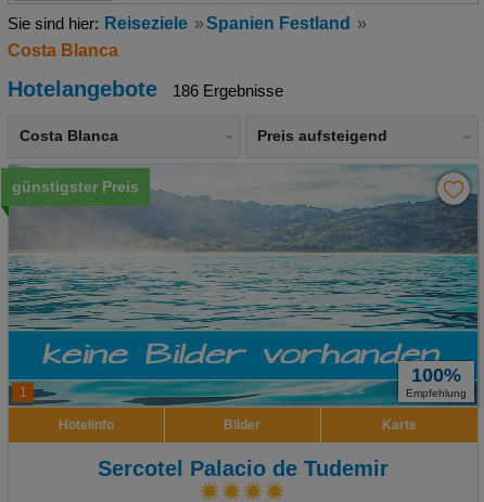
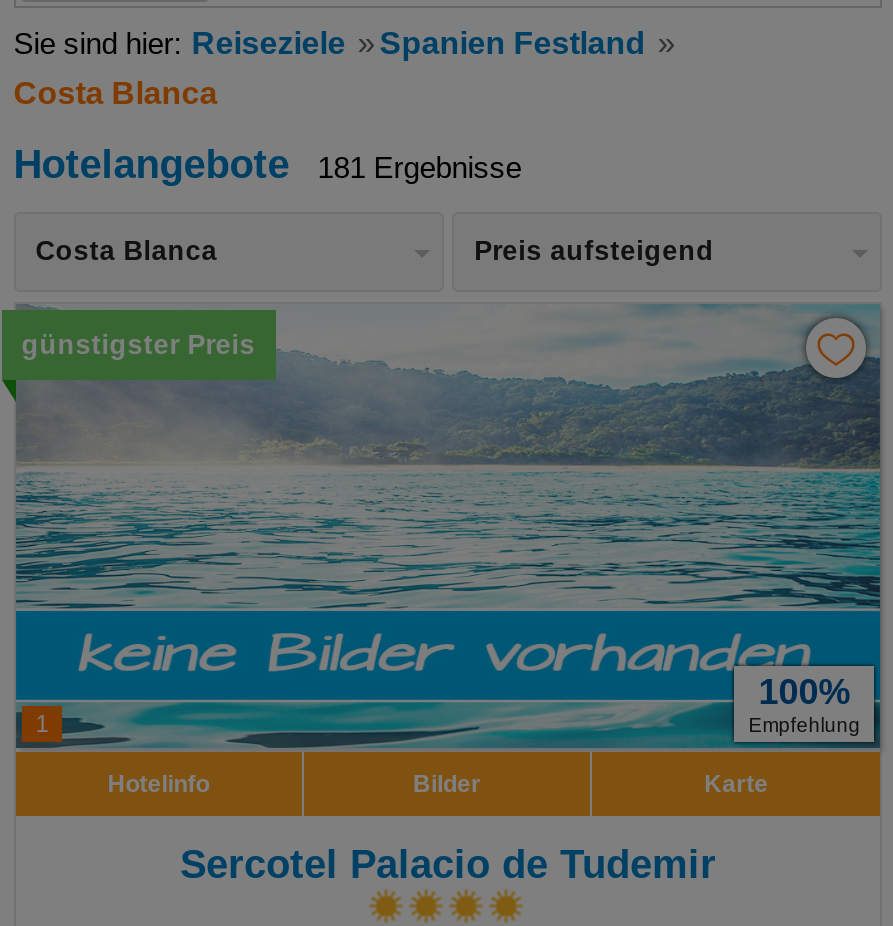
- Hotelangebote 186 Ergebnisse
+ Hotelangebote 181 Ergebnisse
